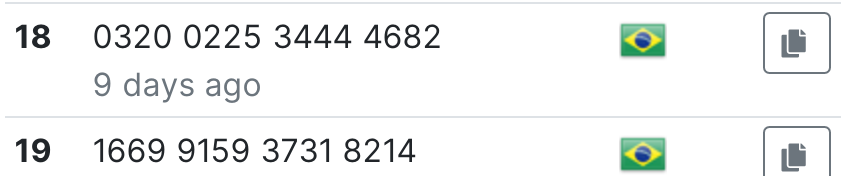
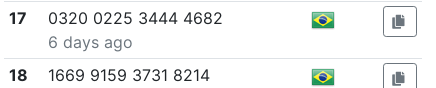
- 18 0320 0225 3444 4682
+ 17 0320 0225 3444 4682

- 9 days ago
+ 6 days ago

- 19 1669 9159 3731 8214
+ 18 1669 9159 3731 8214
